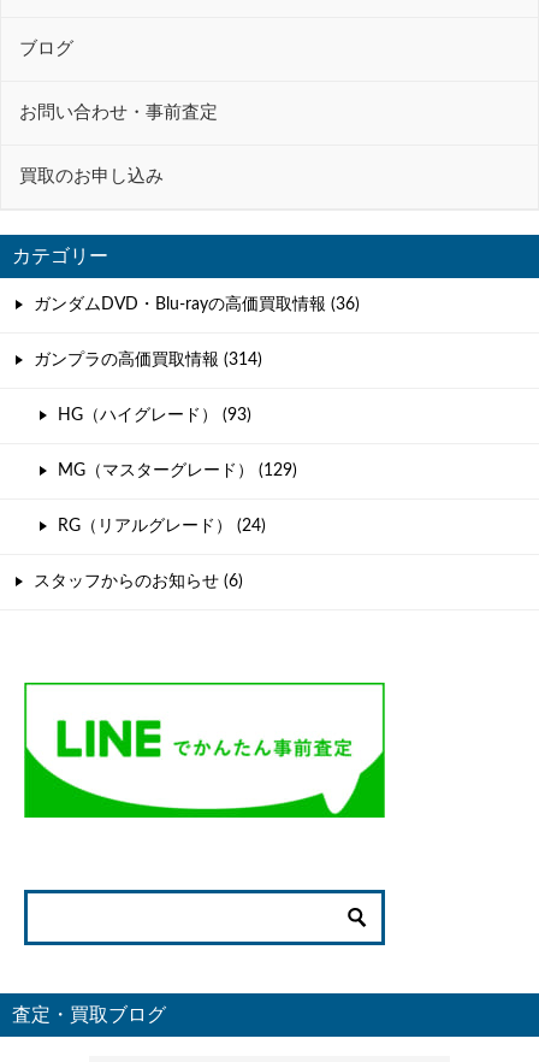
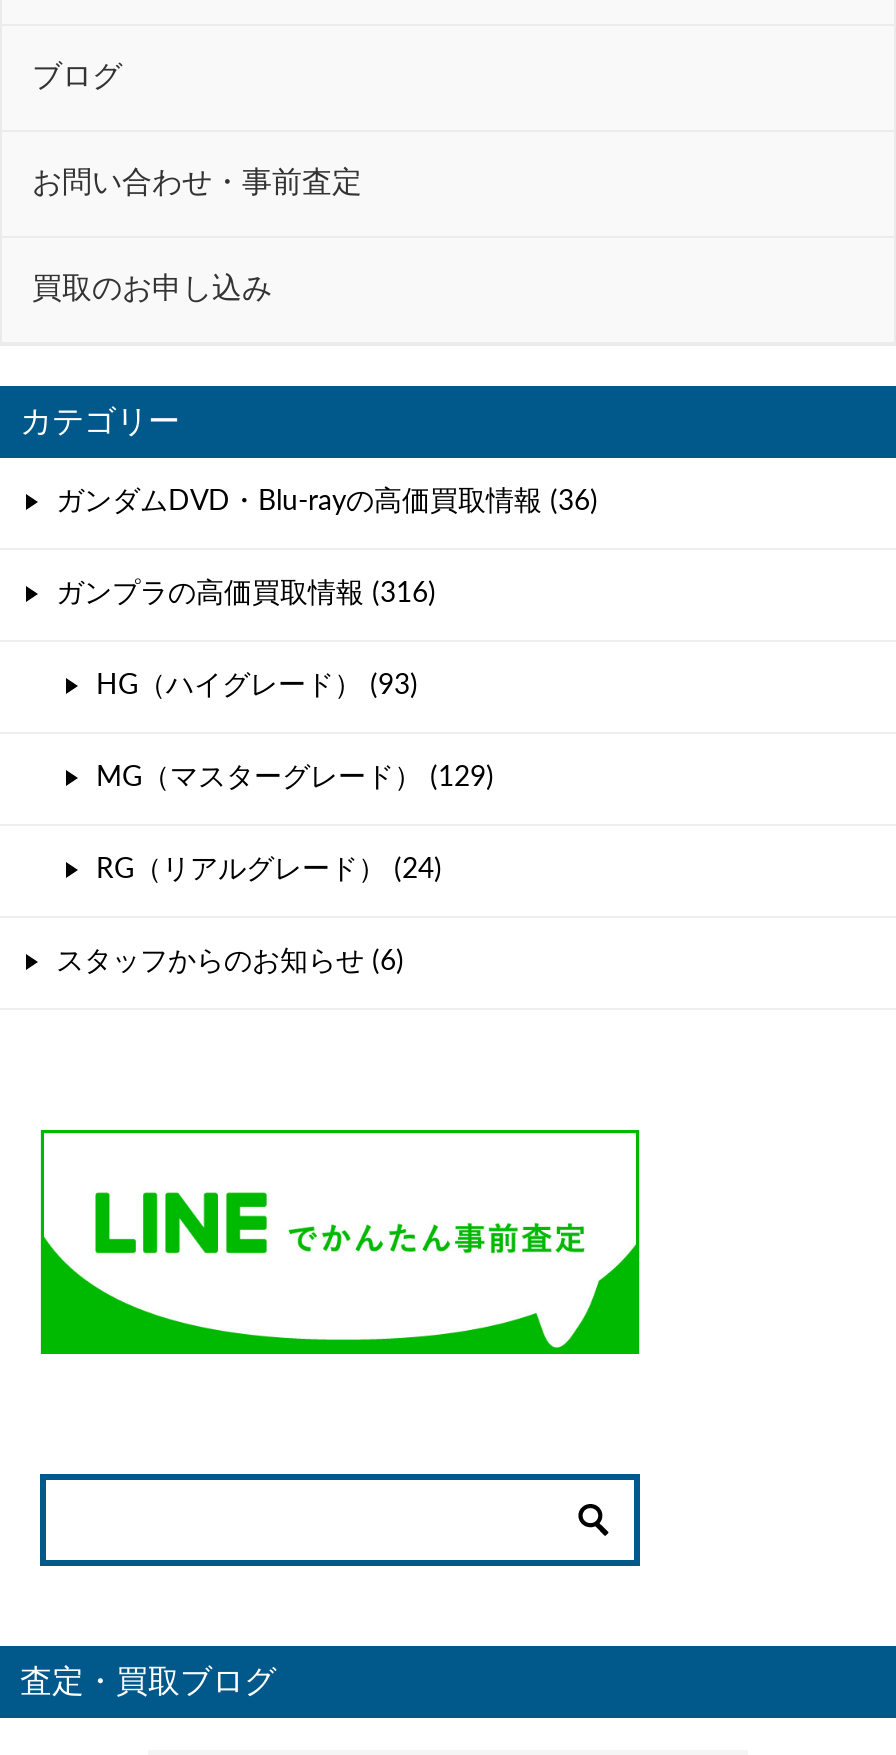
- ガンプラの高価買取情報 (314)
+ ガンプラの高価買取情報 (316)
